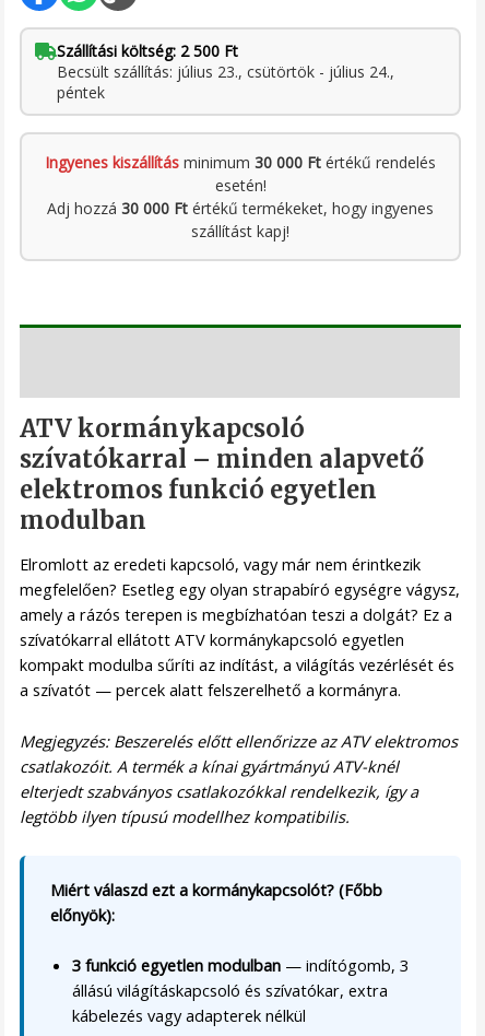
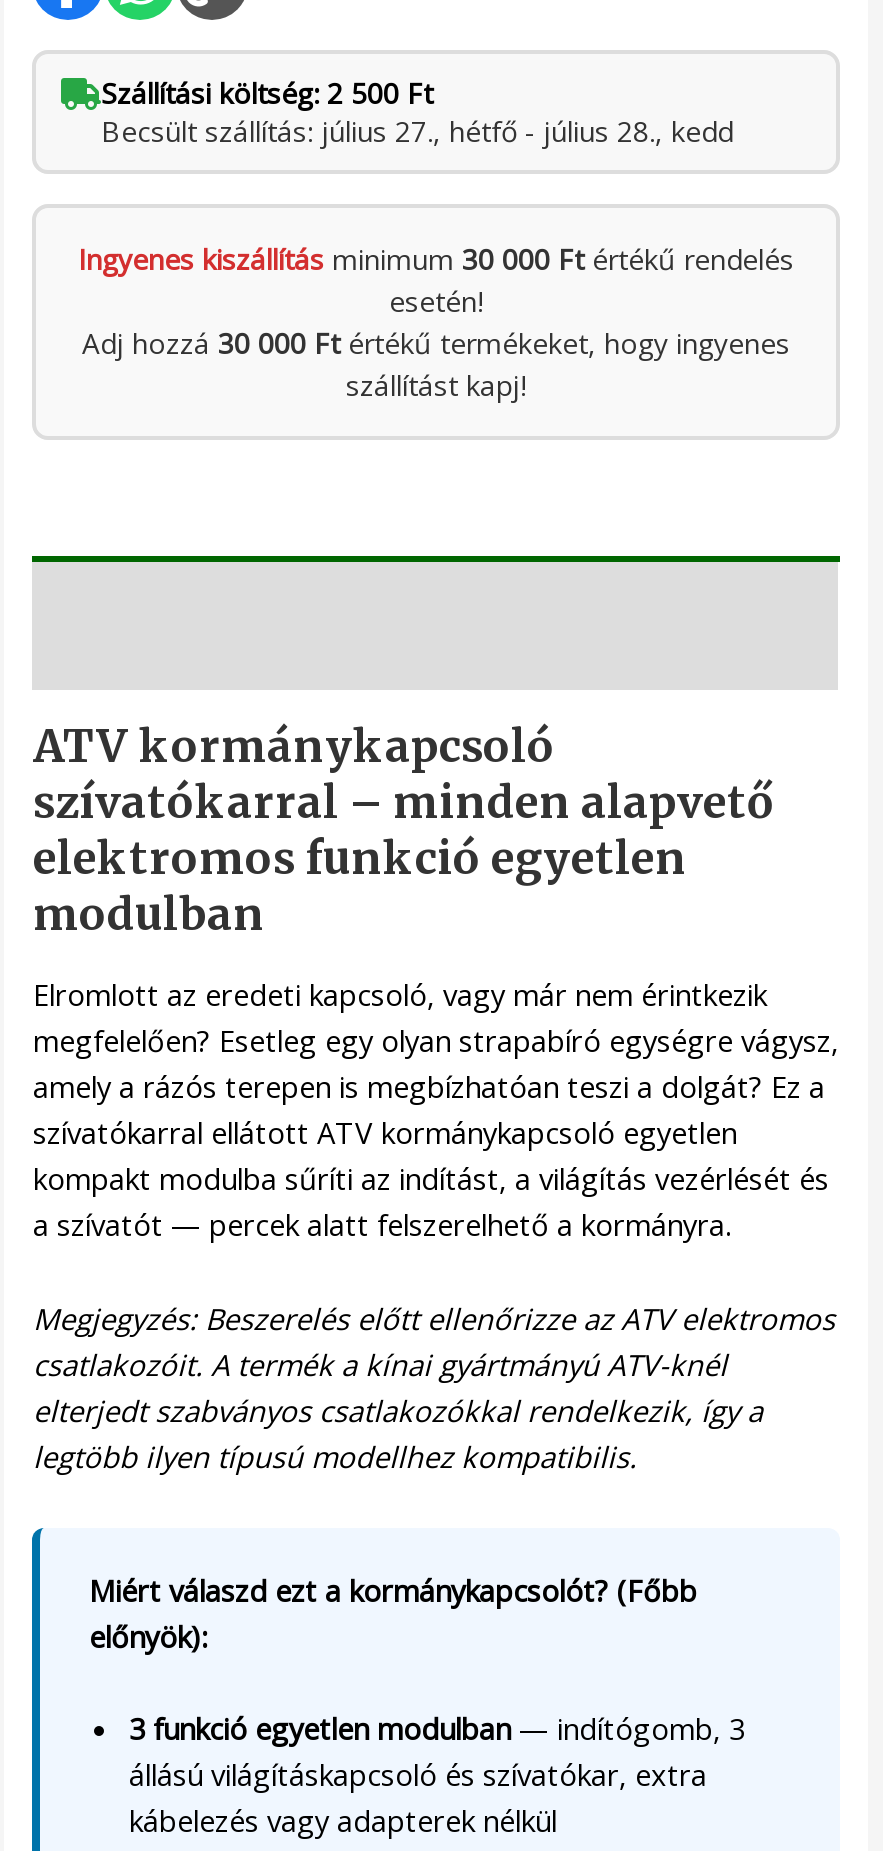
- Becsült szállítás: július 23., csütörtök - július 24.,
- péntek
+ Becsült szállítás: július 27., hétfő - július 28., kedd
